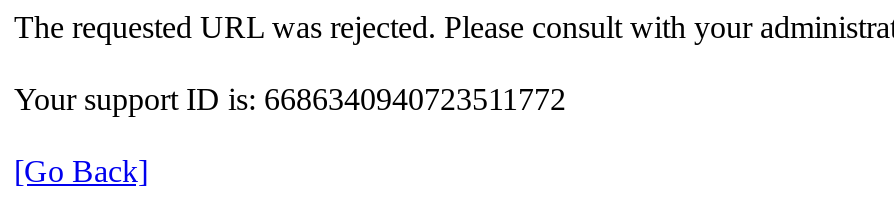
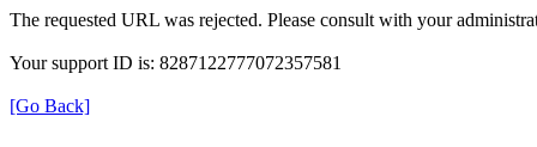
- Your support ID is: 6686340940723511772
+ Your support ID is: 8287122777072357581
